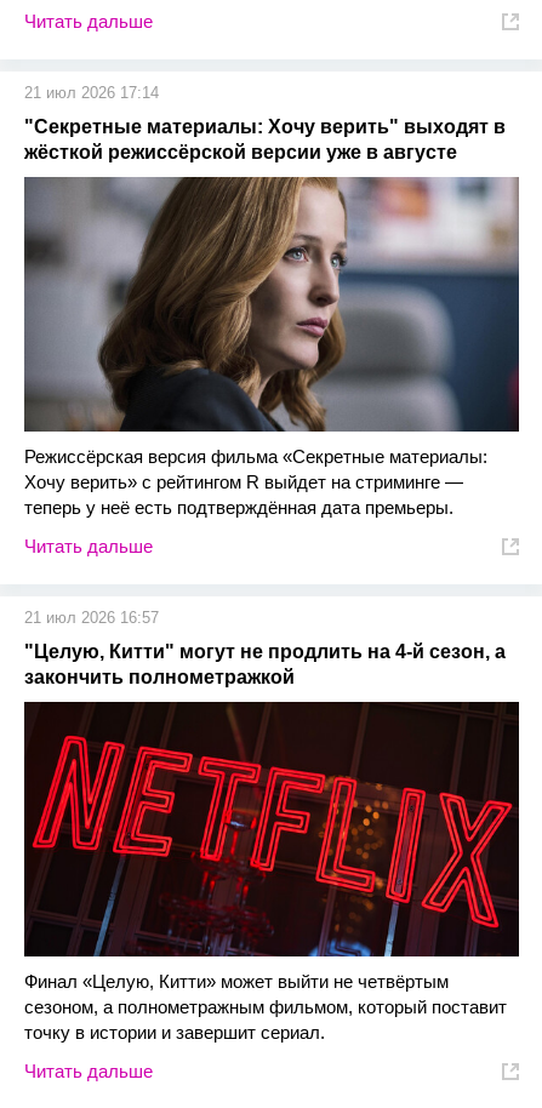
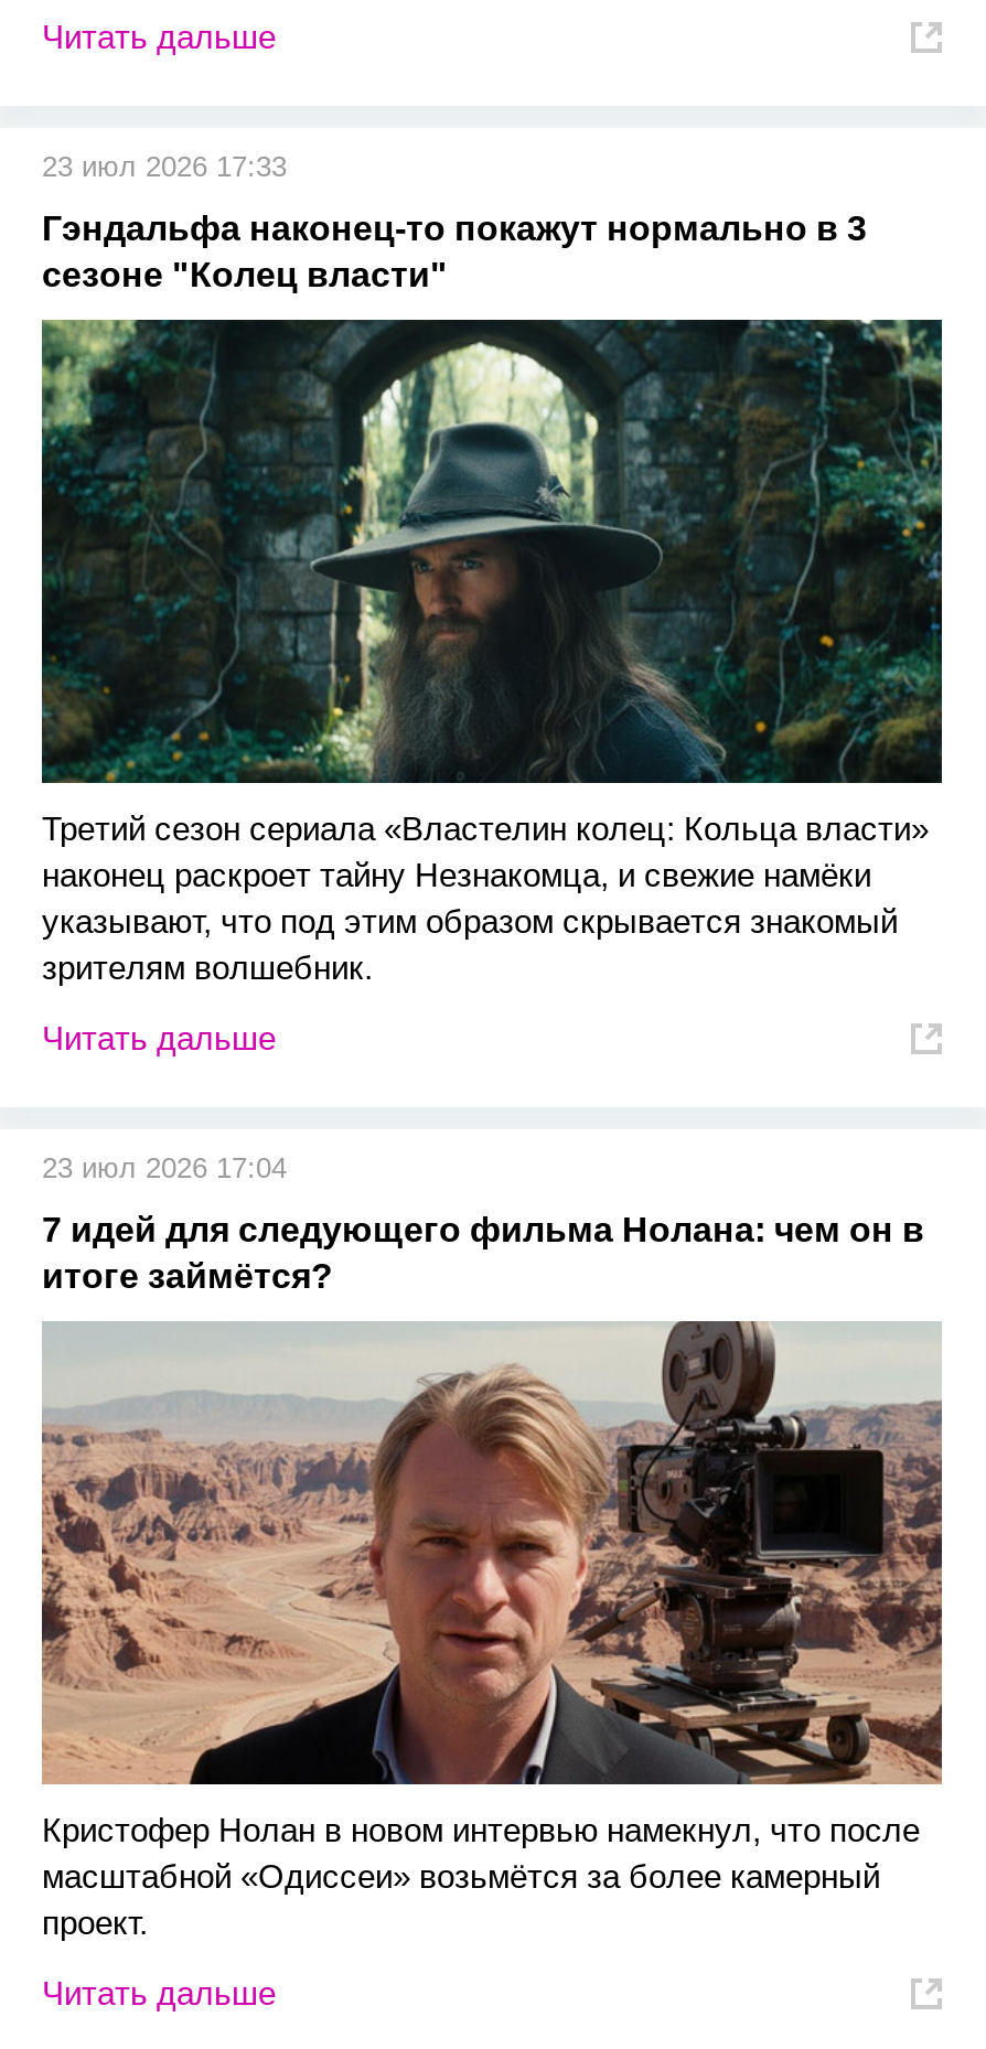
- 21 июл 2026 17:14
+ 23 июл 2026 17:33

- "Секретные материалы: Хочу верить" выходят в
- жёсткой режиссёрской версии уже в августе
+ Гэндальфа наконец-то покажут нормально в 3
+ сезоне "Колец власти"

- [image]
- Режиссёрская версия фильма «Секретные материалы:
- Хочу верить» с рейтингом R выйдет на стриминге —
- теперь у неё есть подтверждённая дата премьеры.
+ [image]
+ Третий сезон сериала «Властелин колец: Кольца власти»
+ наконец раскроет тайну Незнакомца, и свежие намёки
+ указывают, что под этим образом скрывается знакомый
+ зрителям волшебник.

- 21 июл 2026 16:57
+ 23 июл 2026 17:04

- "Целую, Китти" могут не продлить на 4-й сезон, а
- закончить полнометражкой
+ 7 идей для следующего фильма Нолана: чем он в
+ итоге займётся?

- [image]
- Финал «Целую, Китти» может выйти не четвёртым
- сезоном, а полнометражным фильмом, который поставит
- точку в истории и завершит сериал.
+ [image]
+ Кристофер Нолан в новом интервью намекнул, что после
+ масштабной «Одиссеи» возьмётся за более камерный
+ проект.
